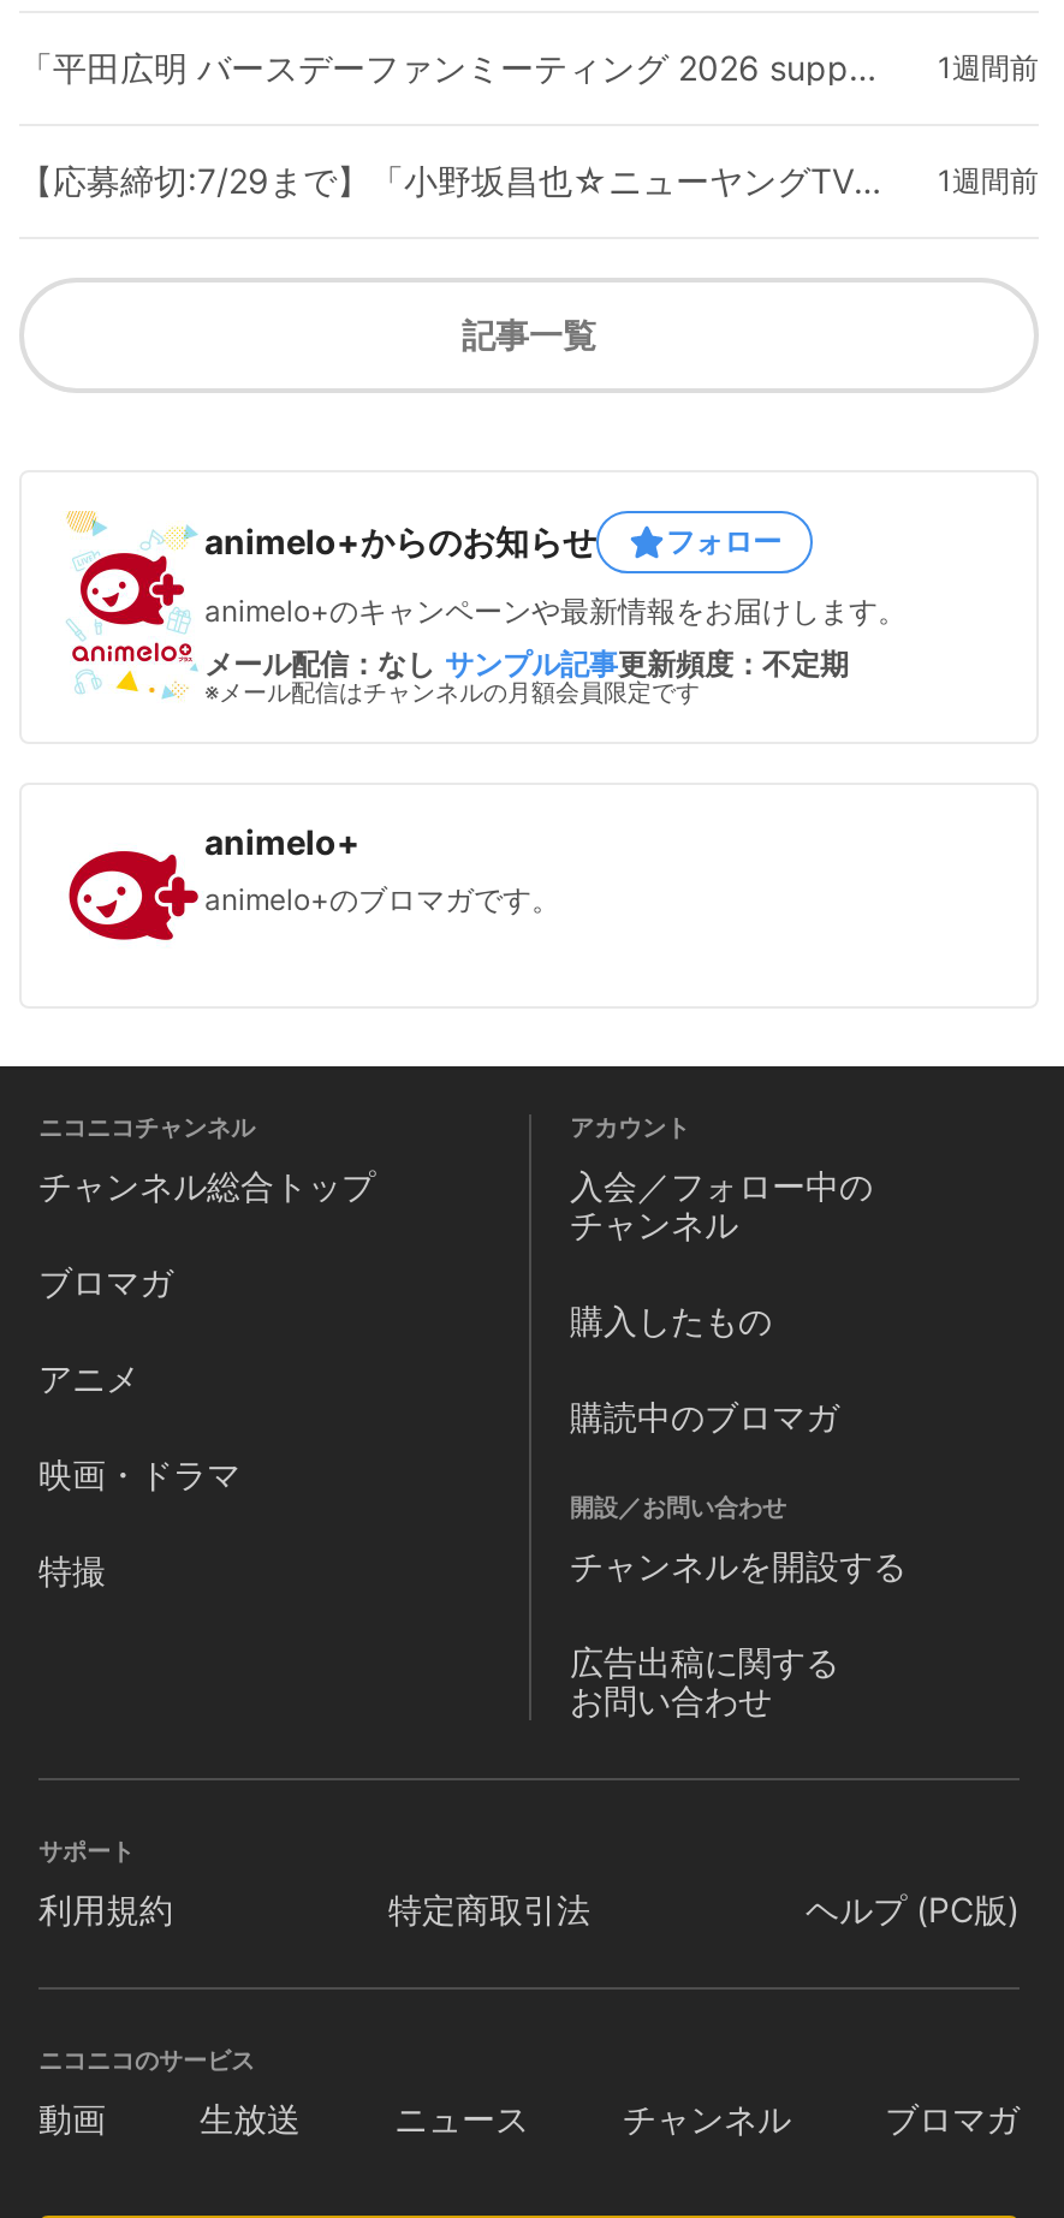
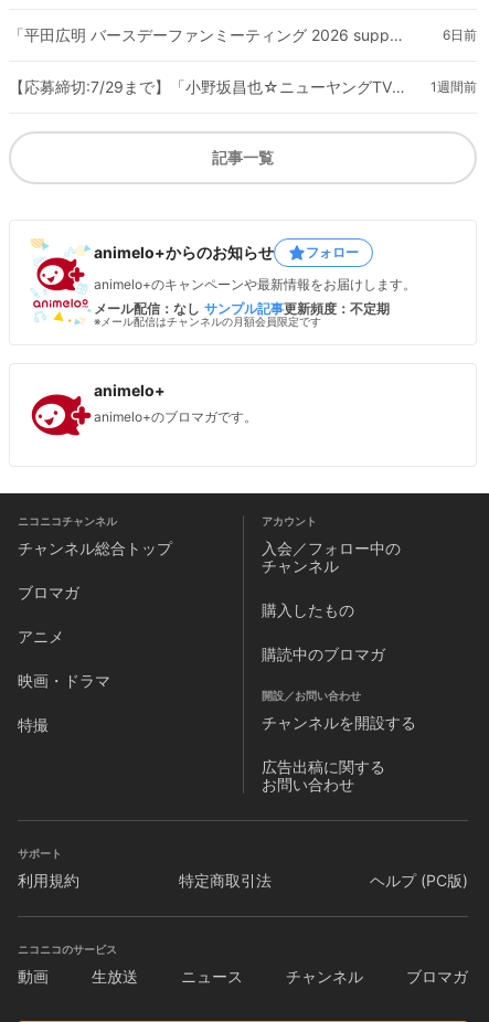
- 1週間前
+ 6日前
